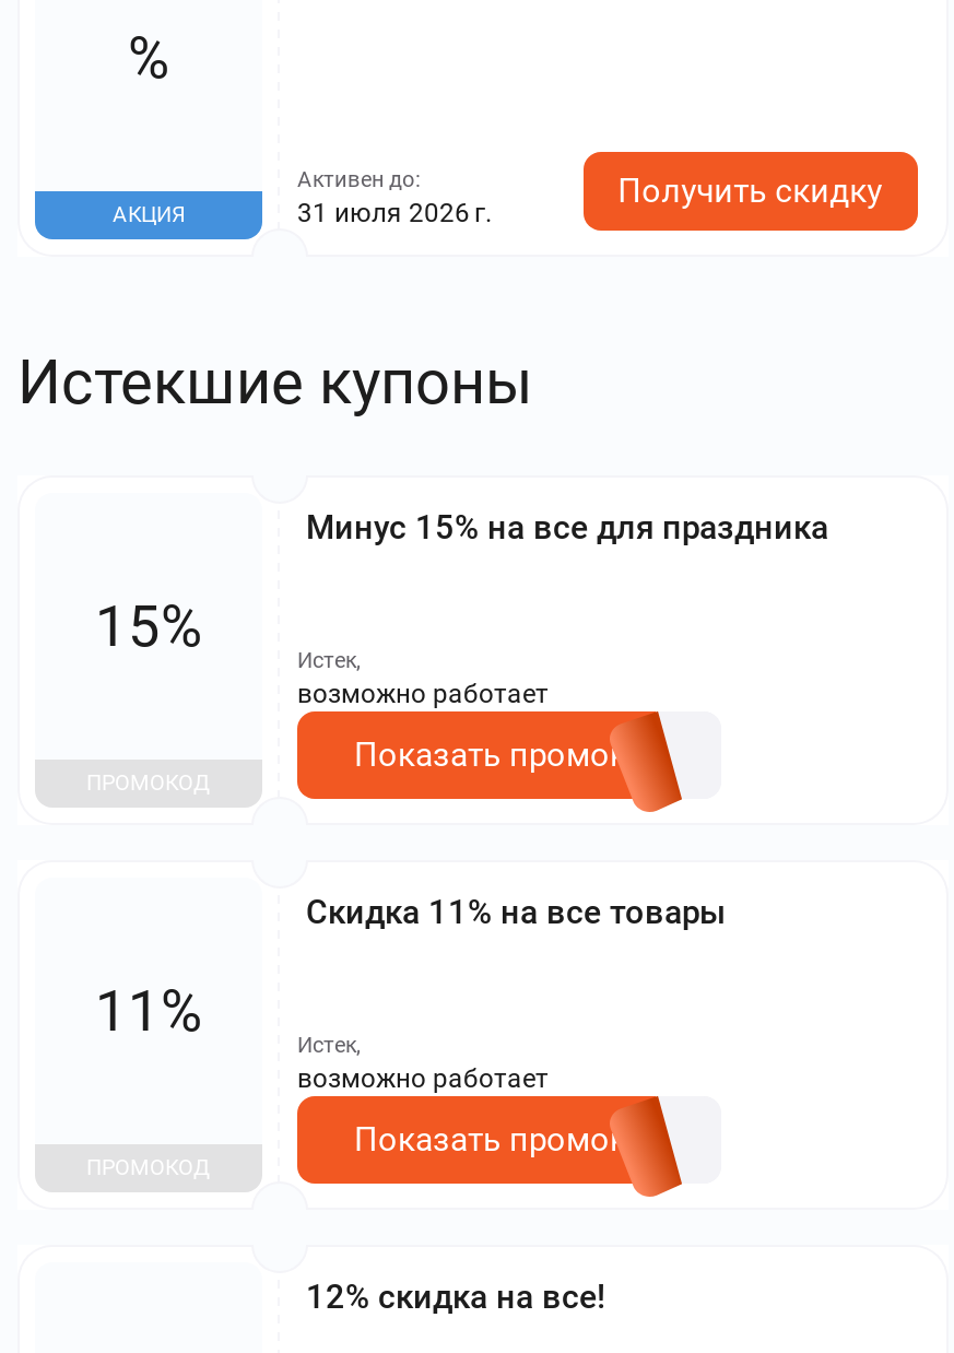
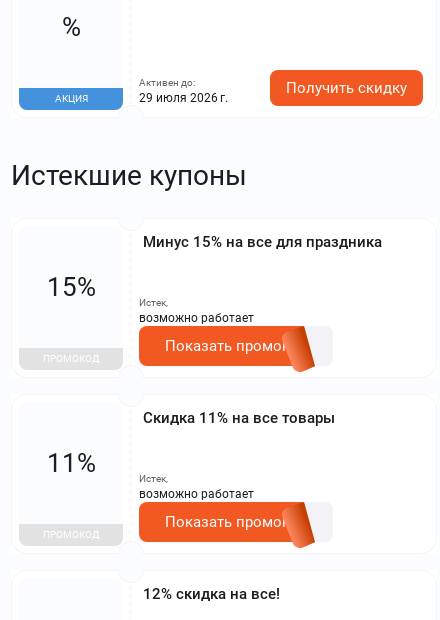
- 31 июля 2026 г.
+ 29 июля 2026 г.
